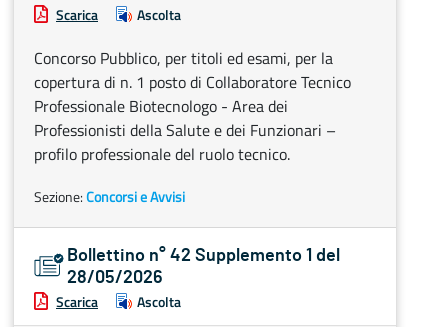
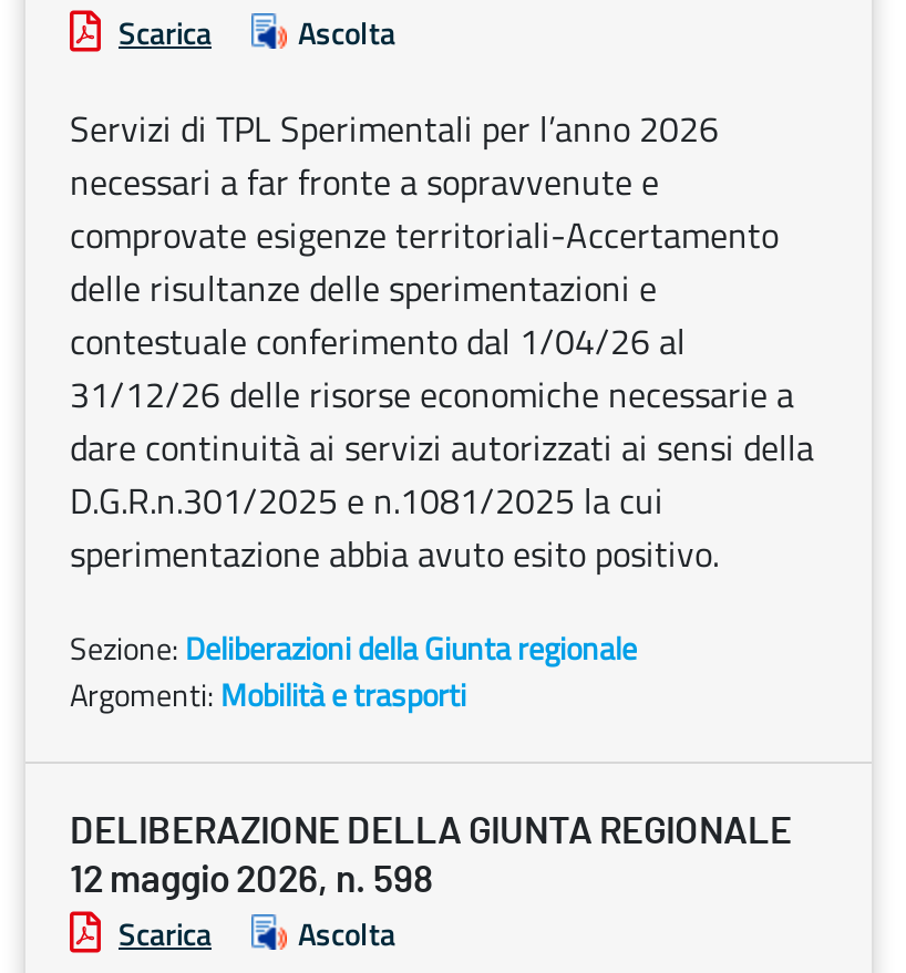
- Concorso Pubblico, per titoli ed esami, per la
- copertura di n. 1 posto di Collaboratore Tecnico
- Professionale Biotecnologo - Area dei
- Professionisti della Salute e dei Funzionari –
- profilo professionale del ruolo tecnico.
+ Servizi di TPL Sperimentali per l’anno 2026
+ necessari a far fronte a sopravvenute e
+ comprovate esigenze territoriali-Accertamento
+ delle risultanze delle sperimentazioni e
+ contestuale conferimento dal 1/04/26 al
+ 31/12/26 delle risorse economiche necessarie a
+ dare continuità ai servizi autorizzati ai sensi della
+ D.G.R.n.301/2025 e n.1081/2025 la cui
+ sperimentazione abbia avuto esito positivo.

- Sezione: Concorsi e Avvisi
+ Sezione: Deliberazioni della Giunta regionale
+ Argomenti: Mobilità e trasporti

- Bollettino n° 42 Supplemento 1 del
- 28/05/2026
+ DELIBERAZIONE DELLA GIUNTA REGIONALE
+ 12 maggio 2026, n. 598
